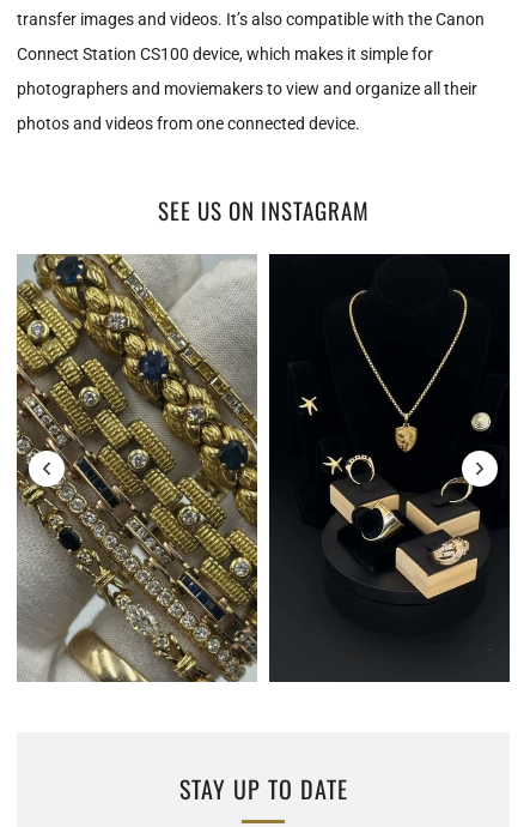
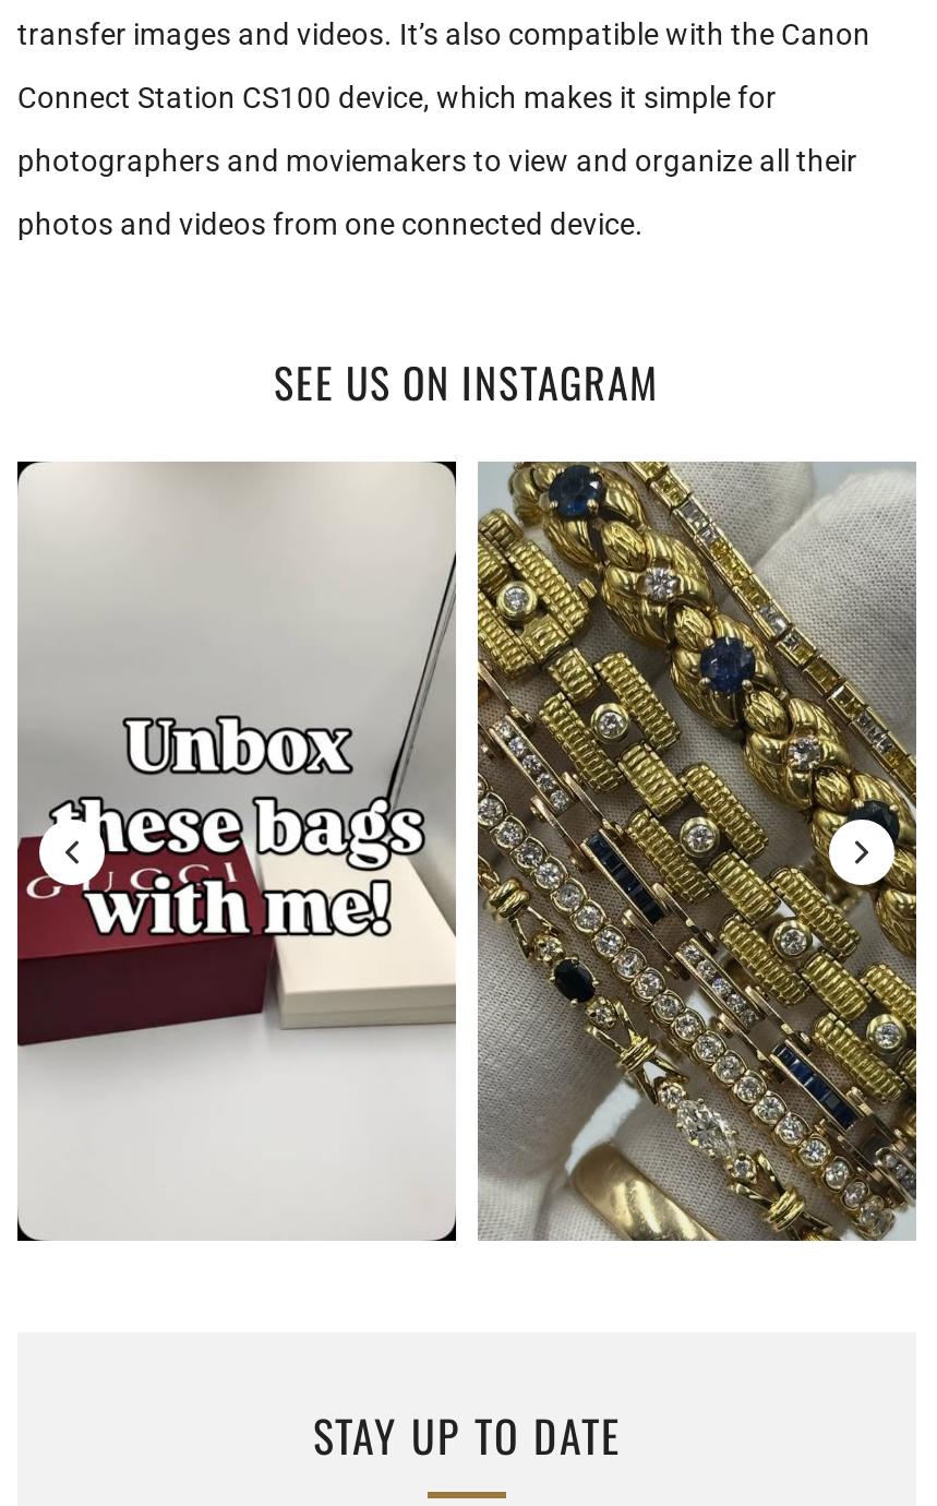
- [image]
+ [image]

- [image]
+ [image]
